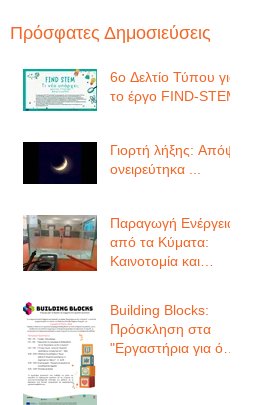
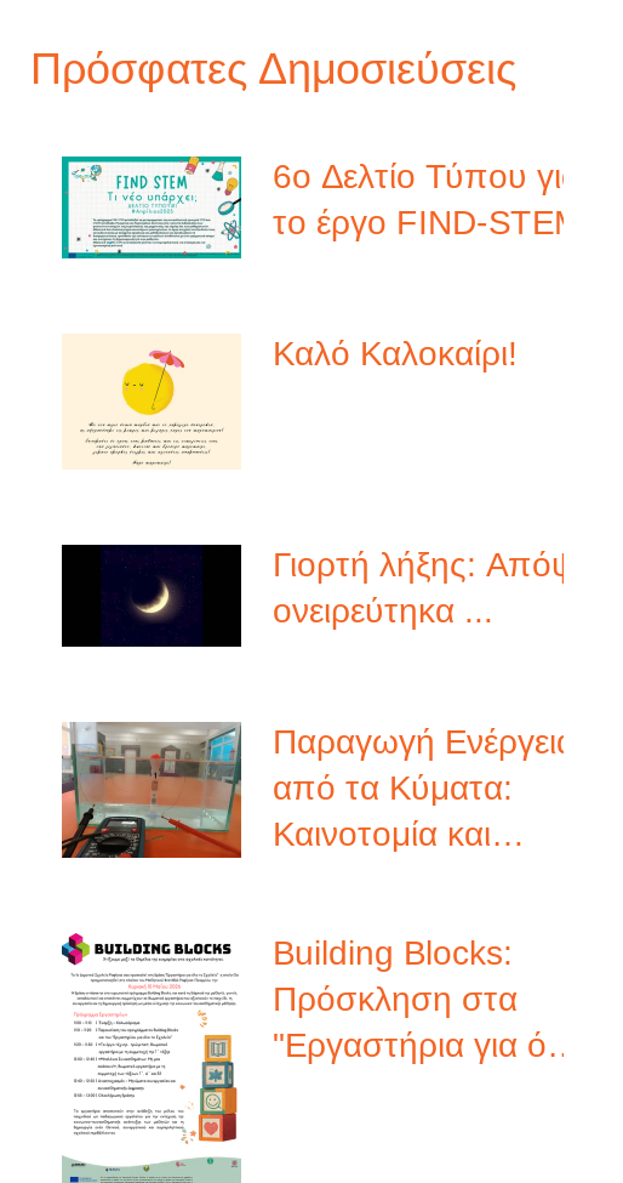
+ [image]
+ Καλό Καλοκαίρι!
